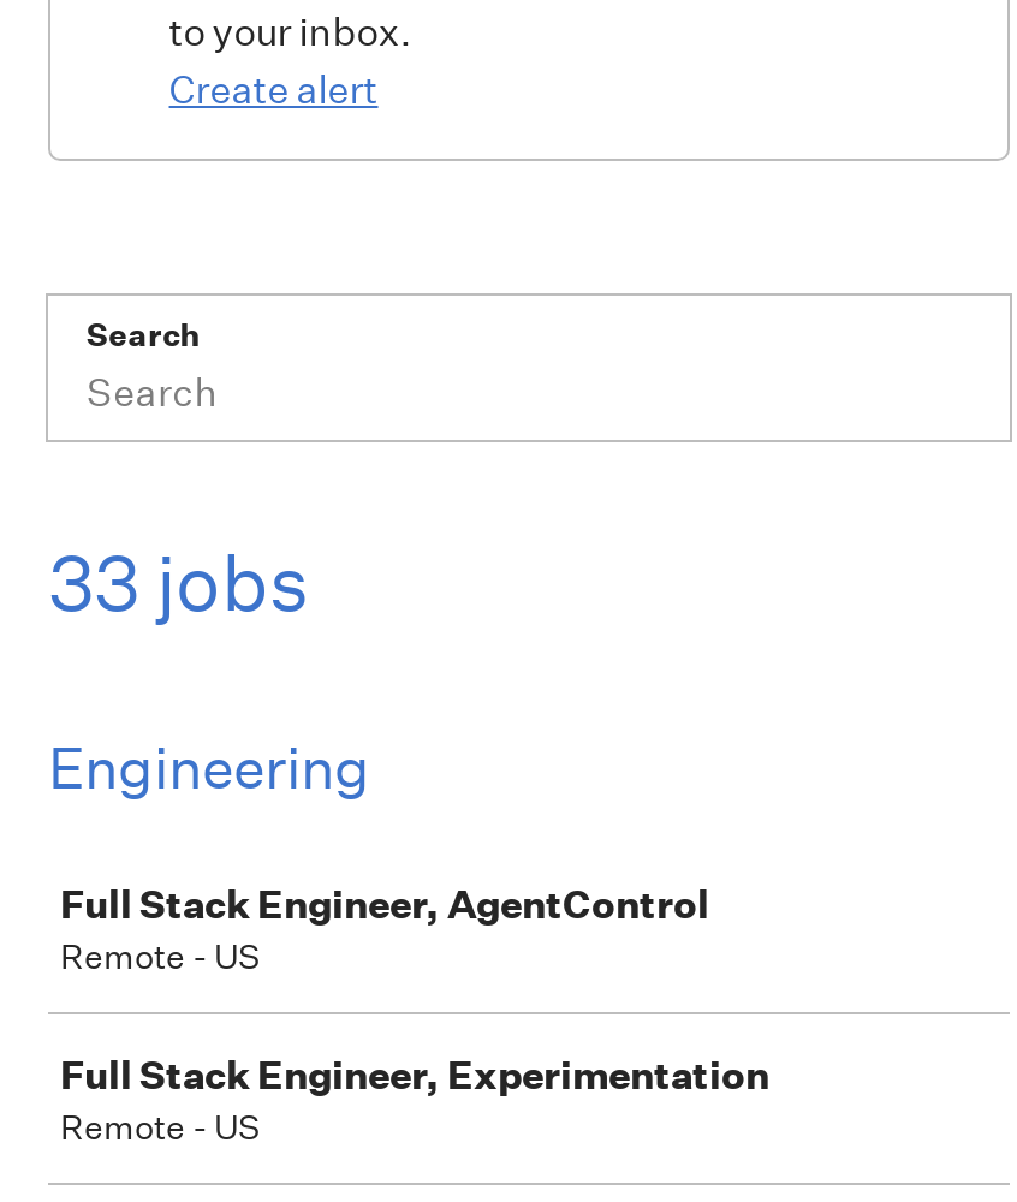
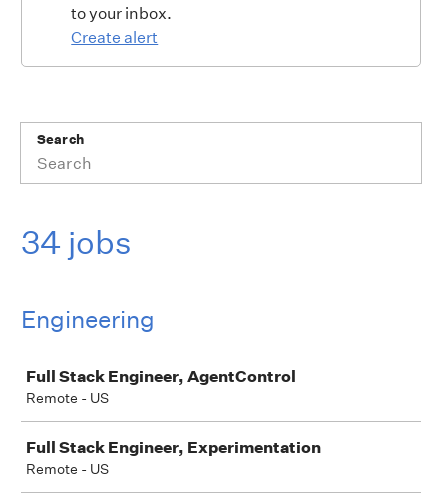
- 33 jobs
+ 34 jobs
